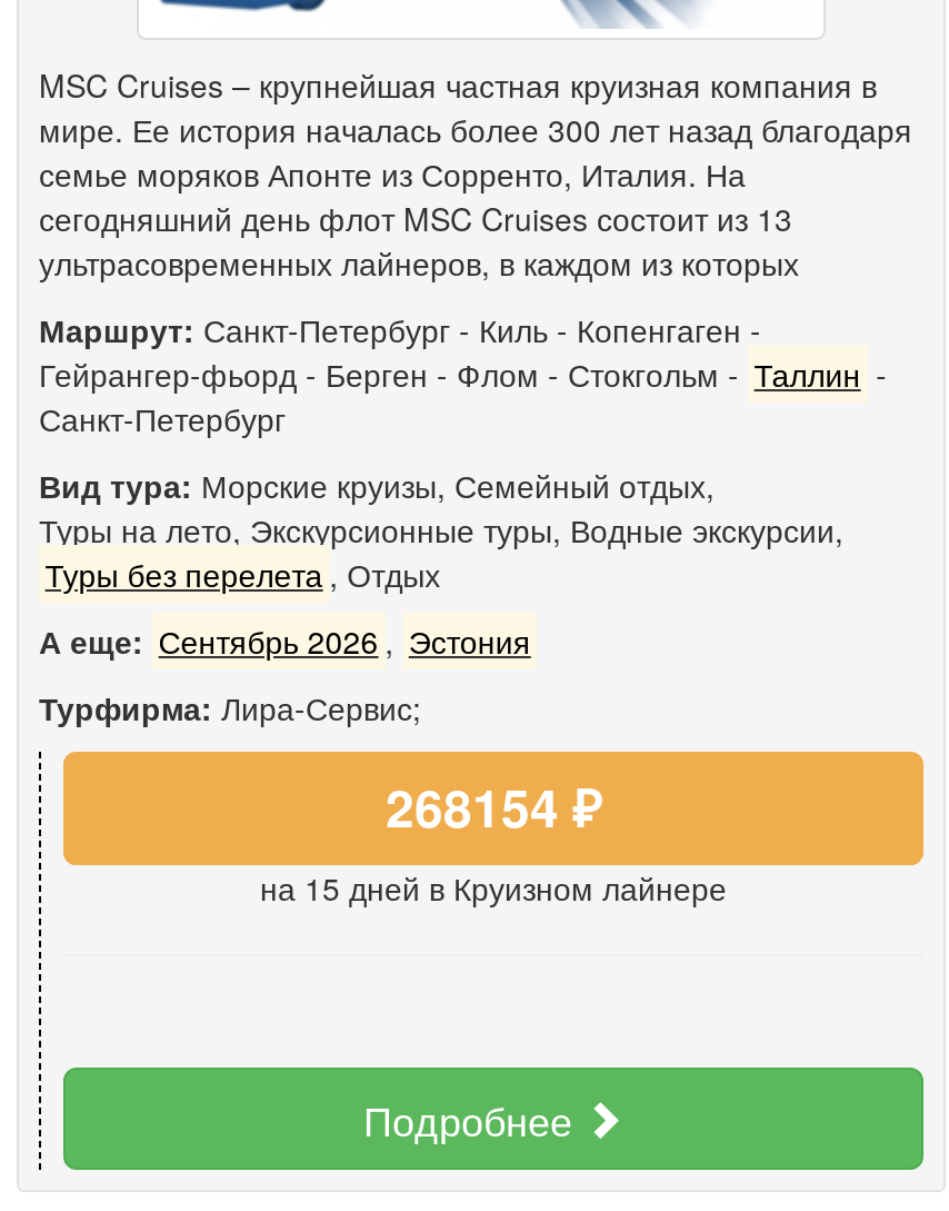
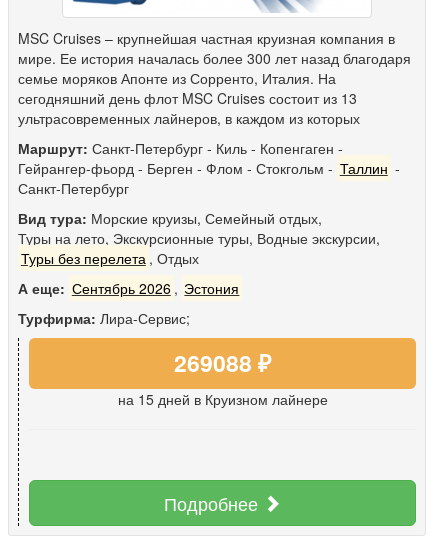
- 268154 ₽
+ 269088 ₽
